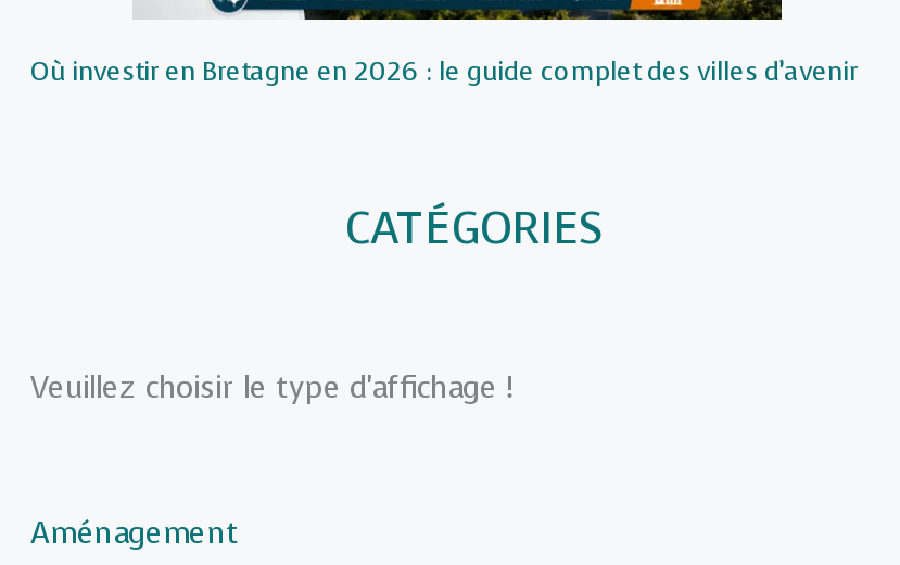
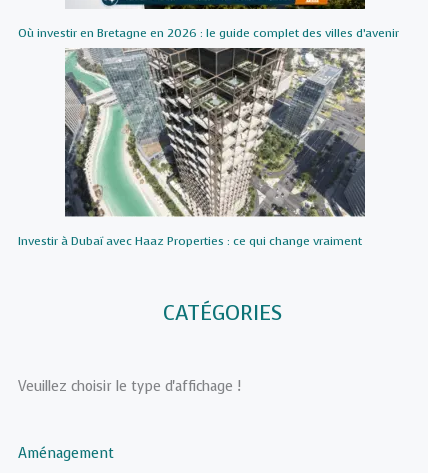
+ [image]
+ Investir à Dubaï avec Haaz Properties : ce qui change vraiment
